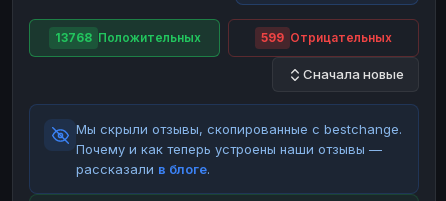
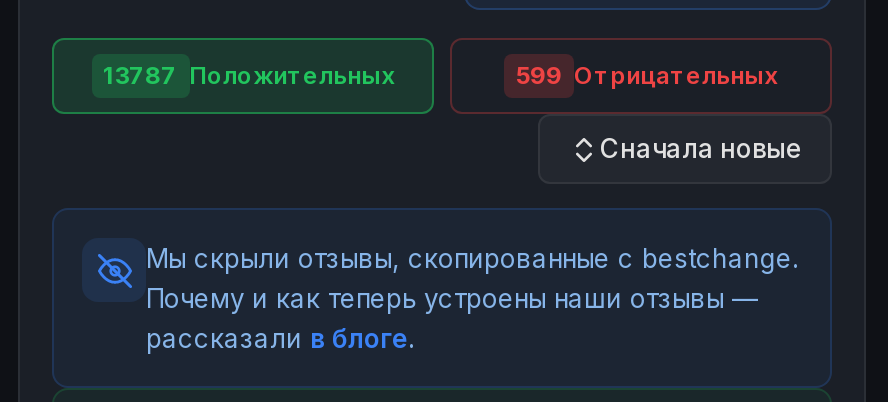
- 13768 Положительных
+ 13787 Положительных
